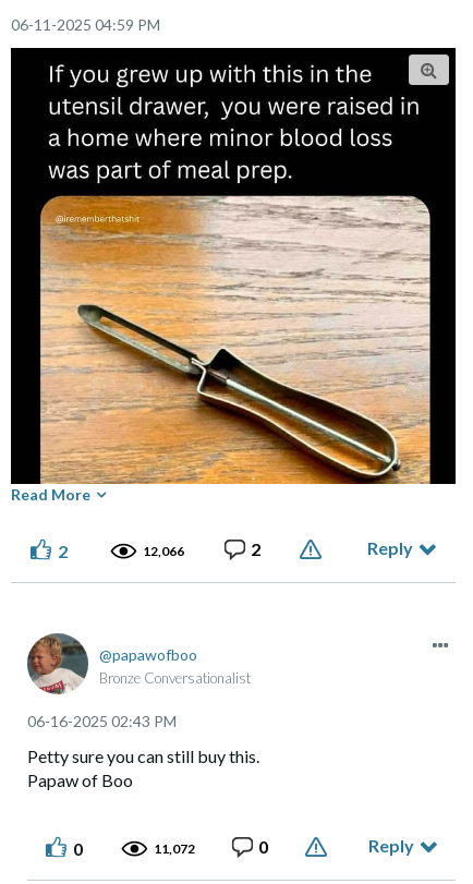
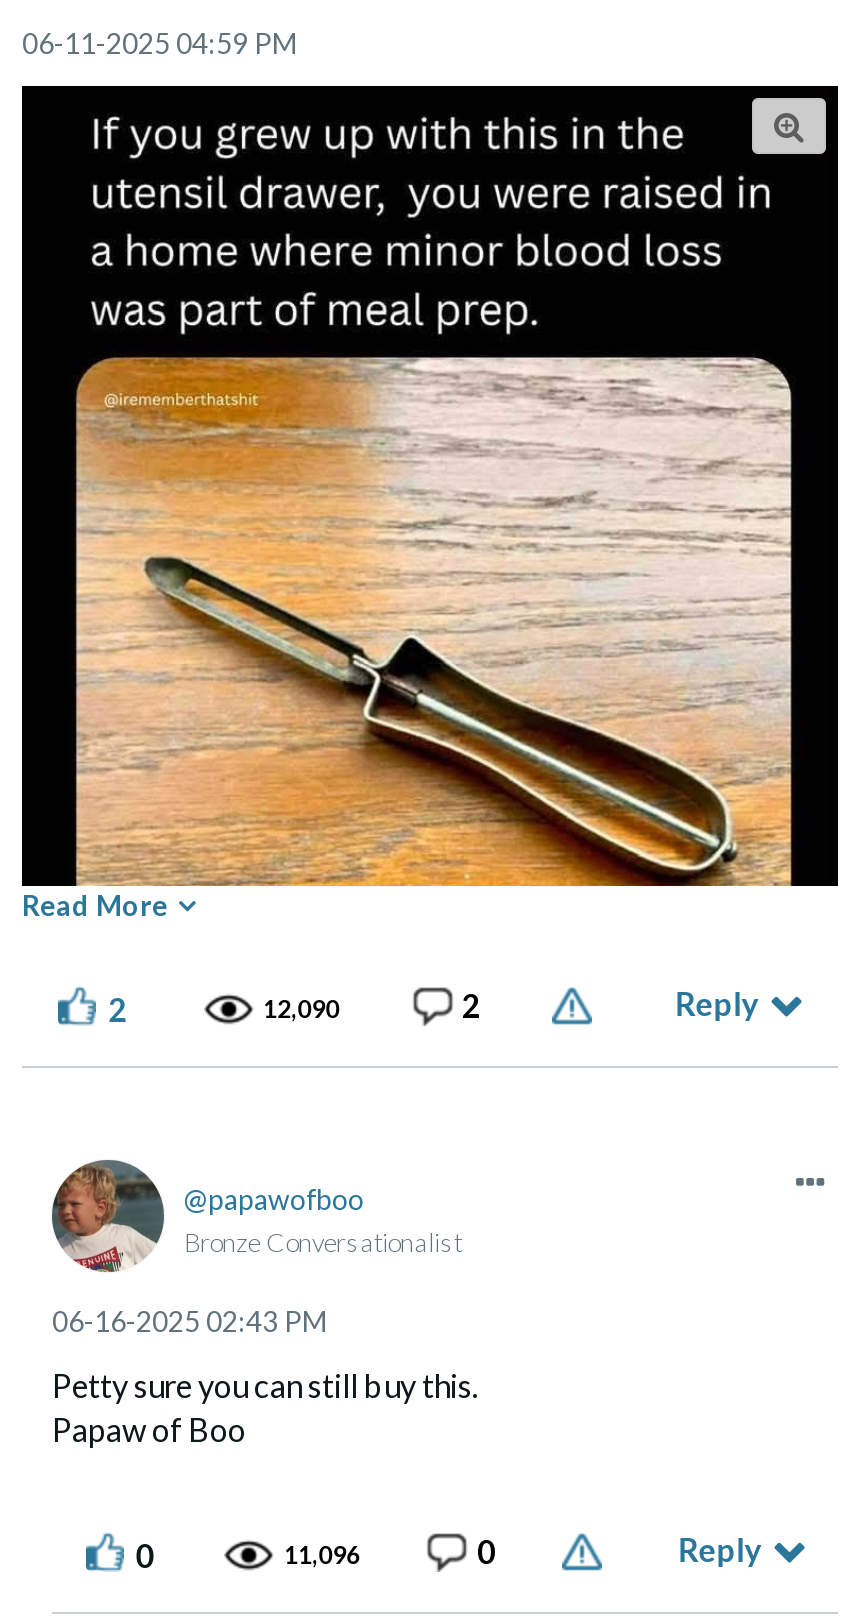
- 12,066
+ 12,090

- 11,072
+ 11,096
